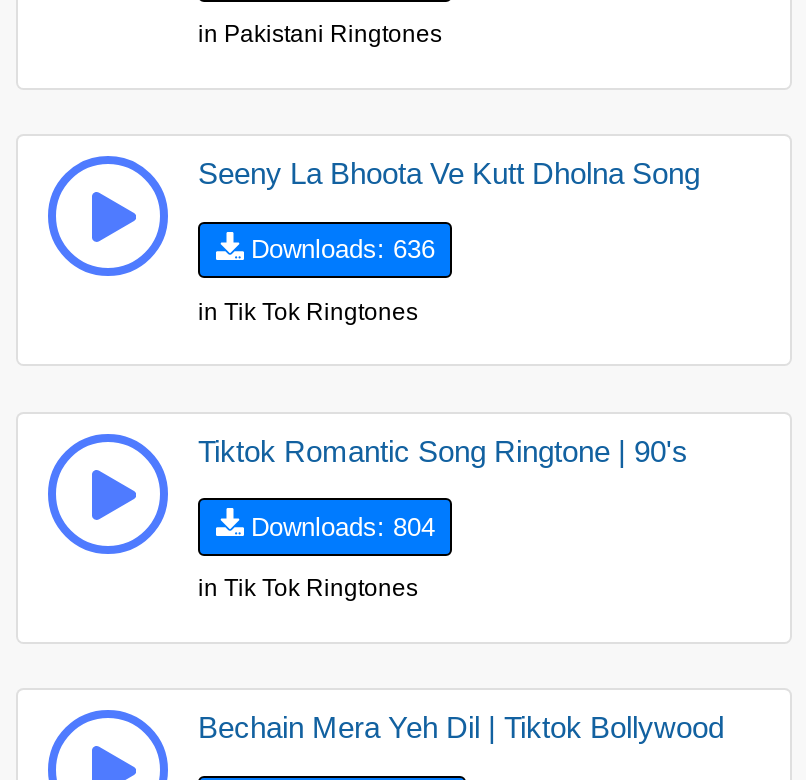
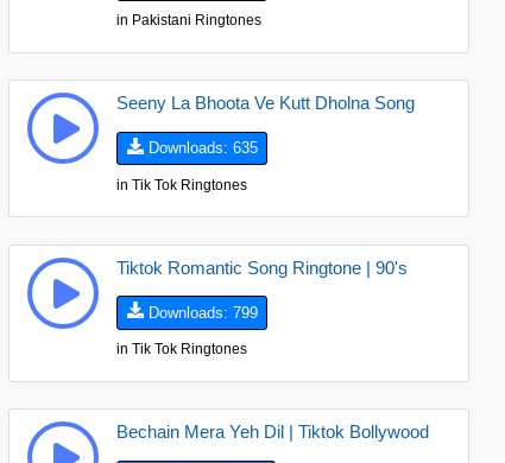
- Downloads: 636
+ Downloads: 635

- Downloads: 804
+ Downloads: 799
